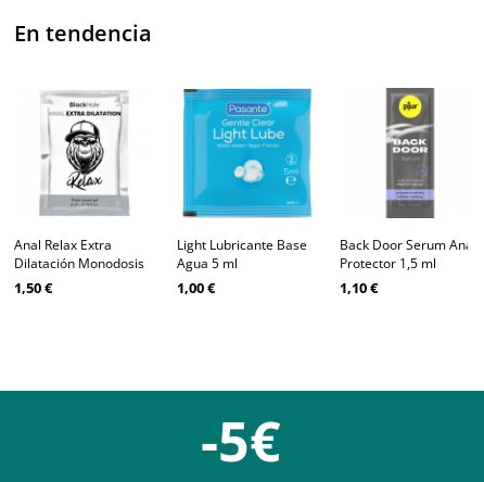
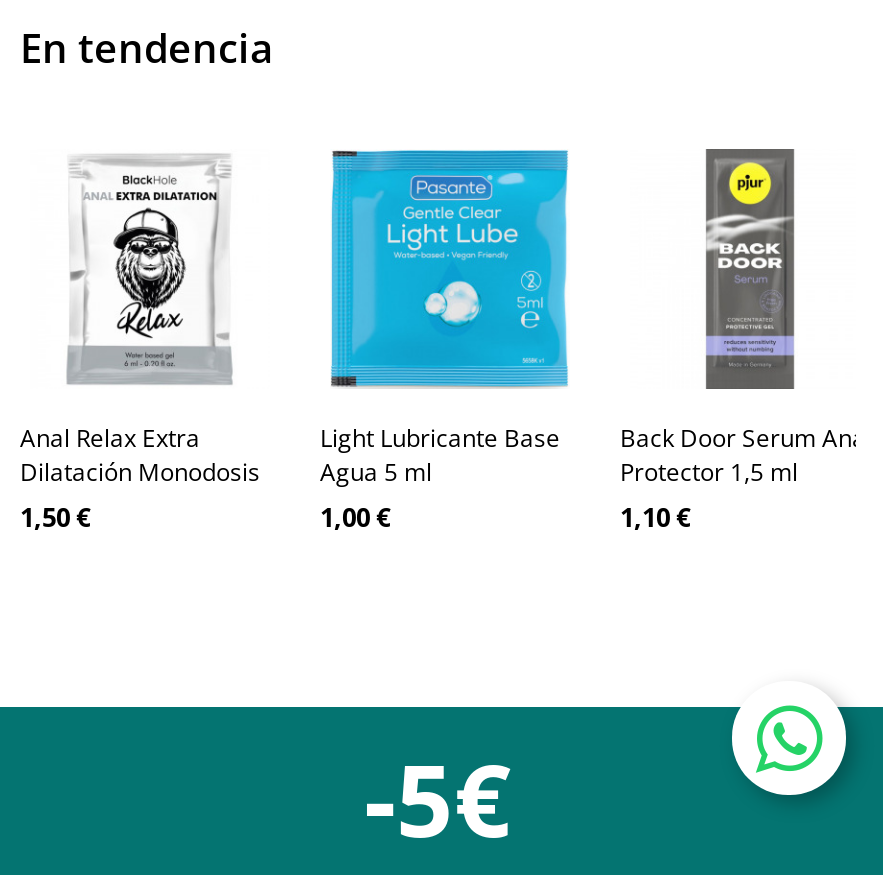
+ [image]
